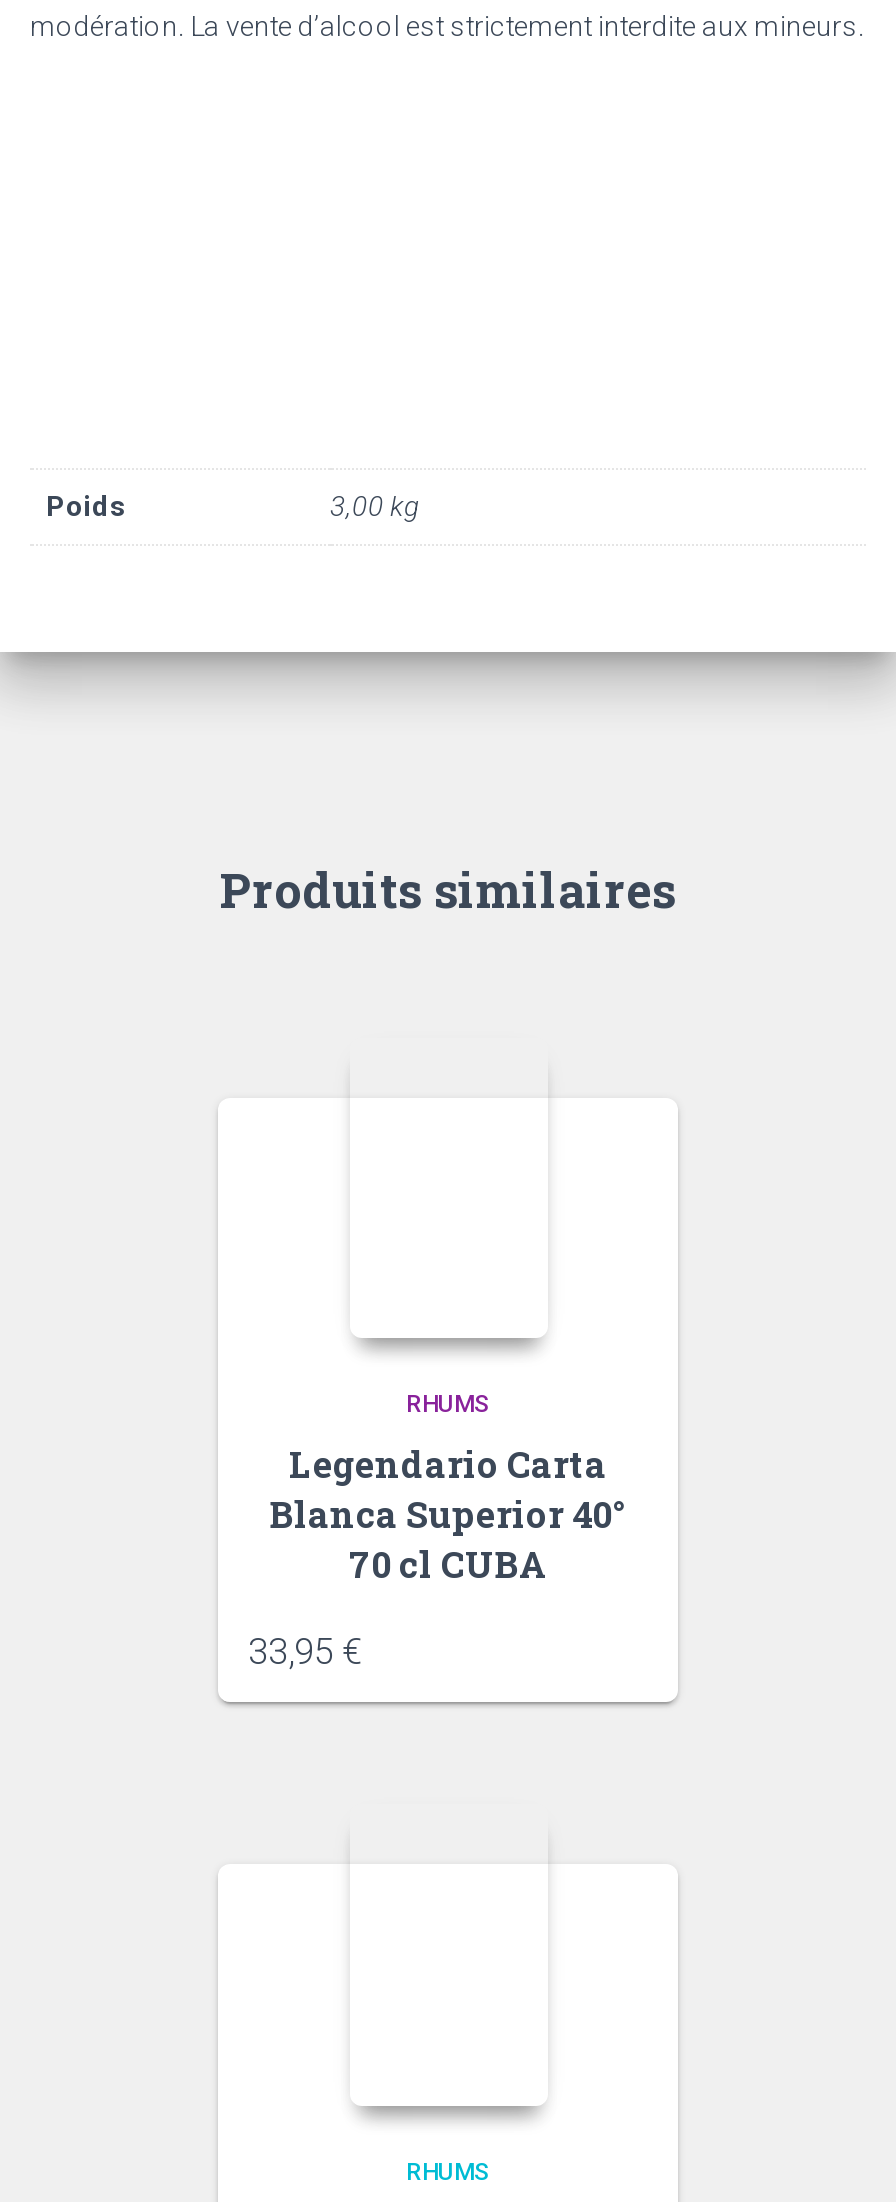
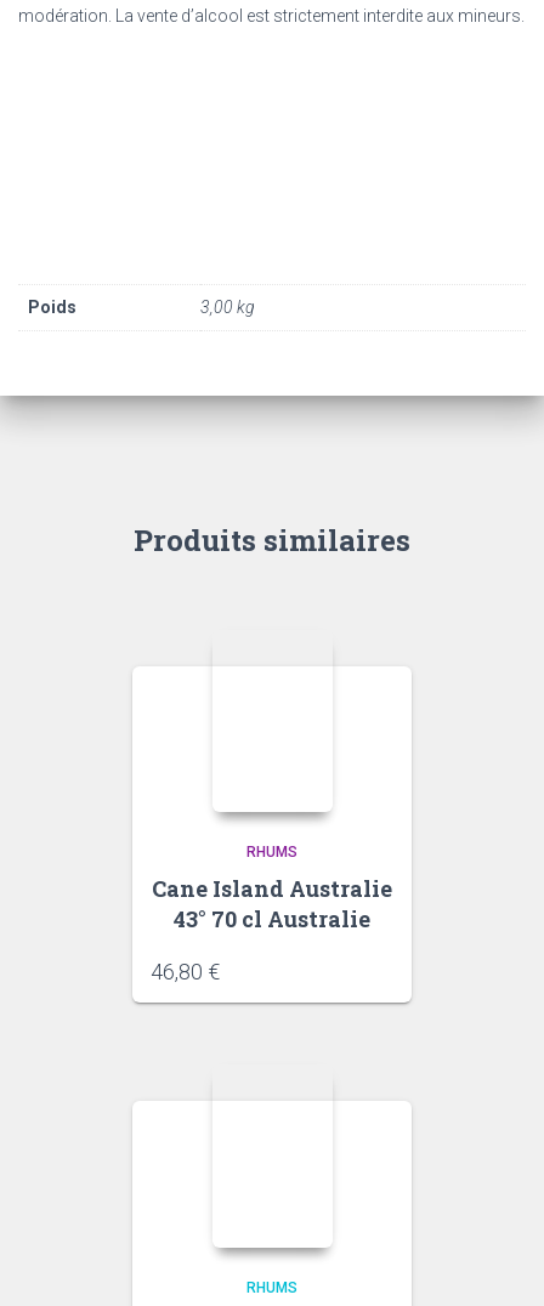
- Legendario Carta
- Blanca Superior 40°
- 70 cl CUBA
+ Cane Island Australie
+ 43° 70 cl Australie

- 33,95 €
+ 46,80 €
